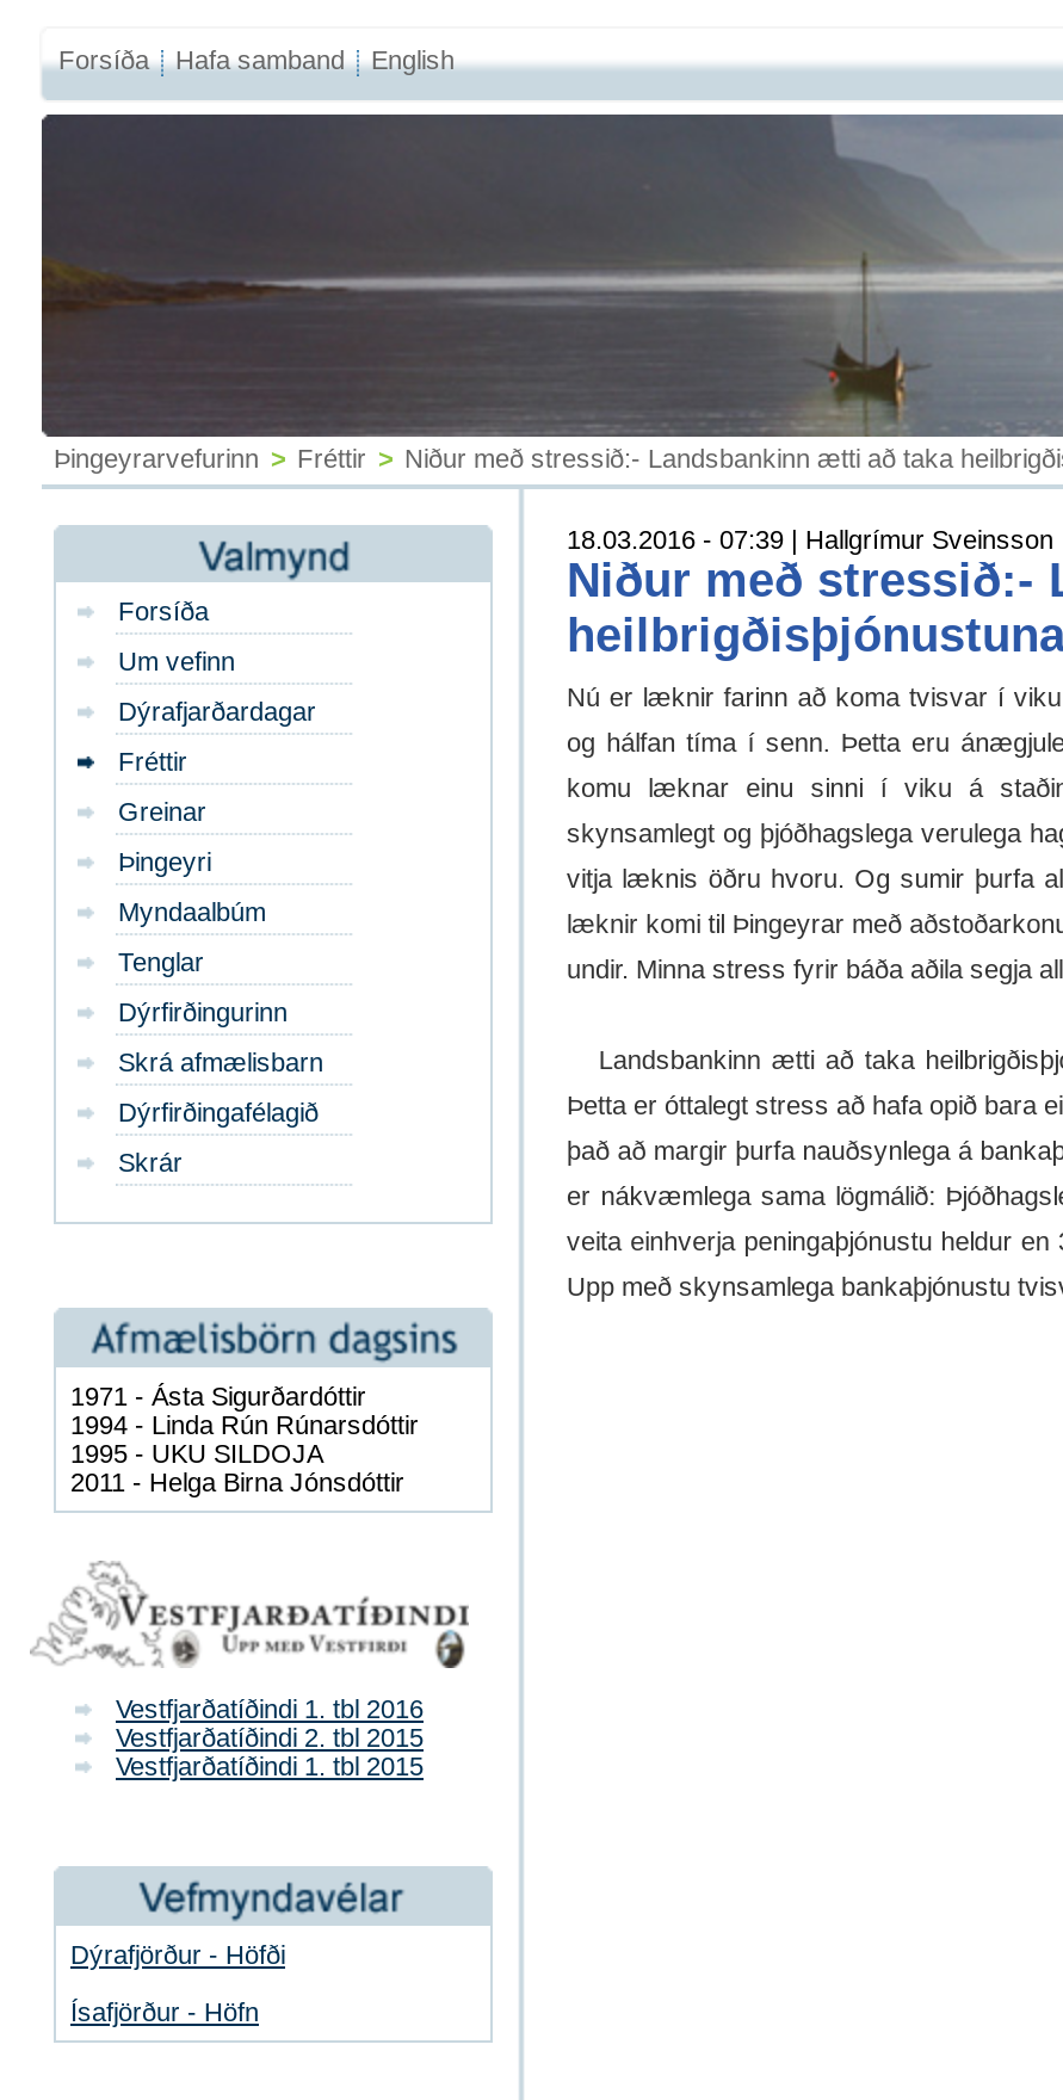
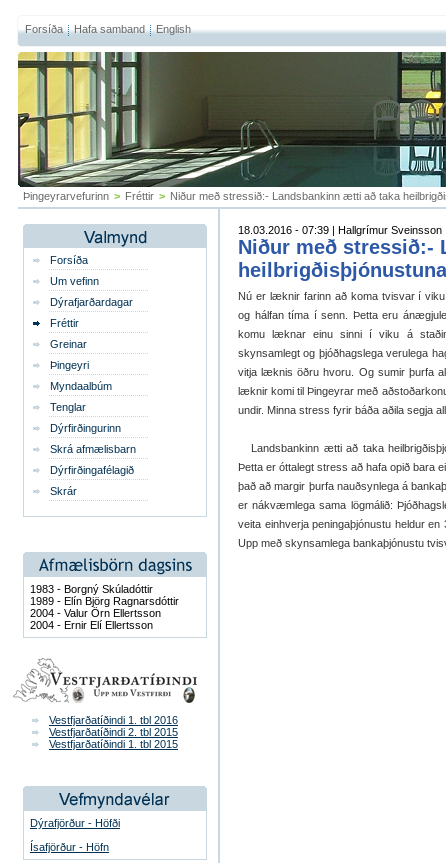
- [image]
+ [image]

- 1971 - Ásta Sigurðardóttir
- 1994 - Linda Rún Rúnarsdóttir
- 1995 - UKU SILDOJA
- 2011 - Helga Birna Jónsdóttir
+ 1983 - Borgný Skúladóttir
+ 1989 - Elín Björg Ragnarsdóttir
+ 2004 - Valur Örn Ellertsson
+ 2004 - Ernir Elí Ellertsson
